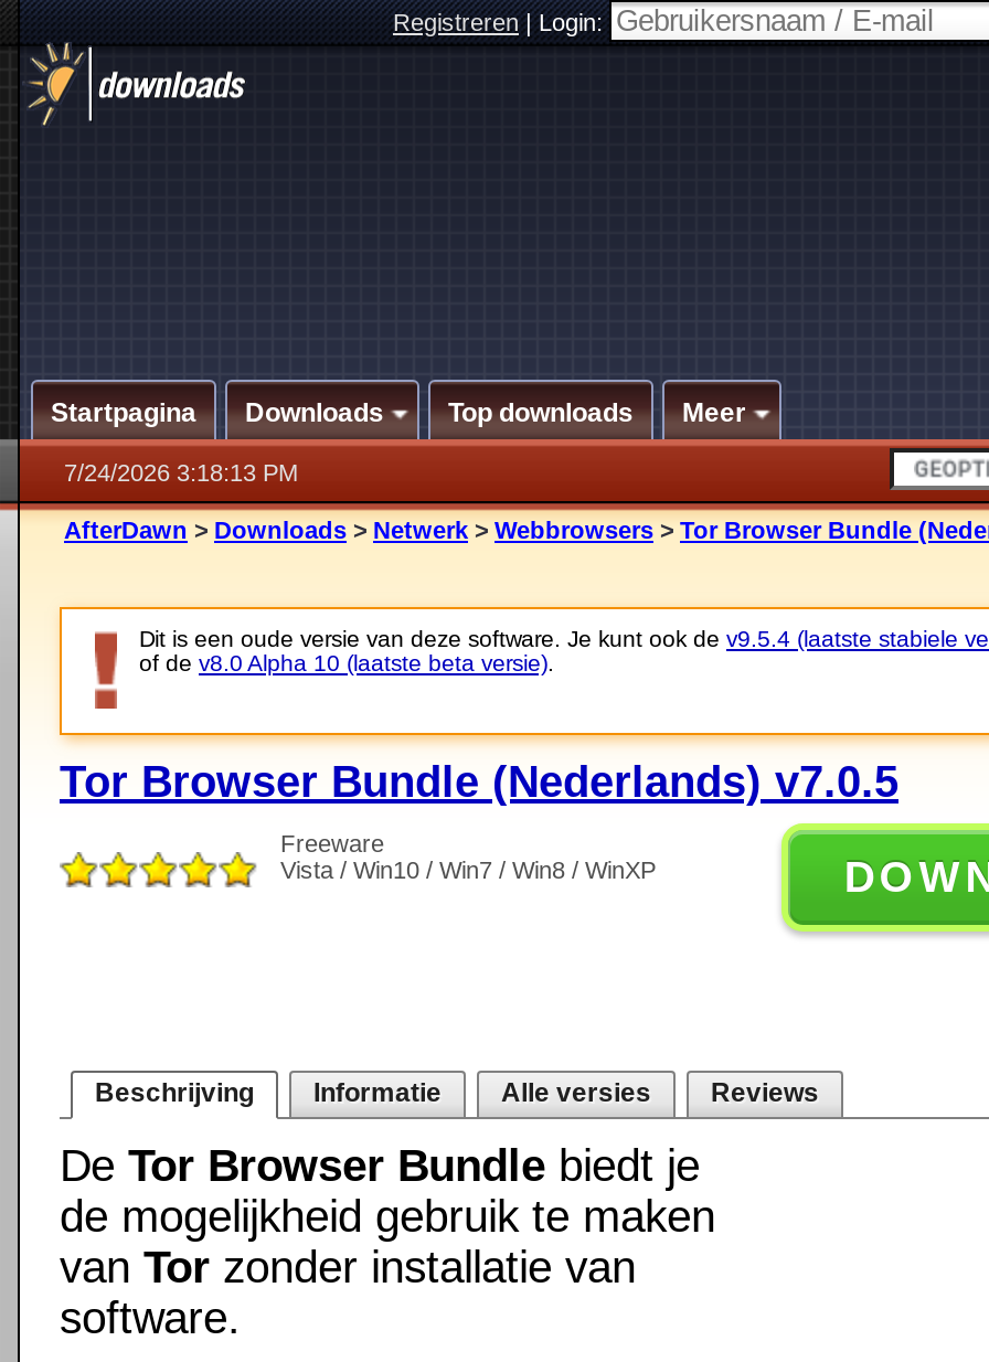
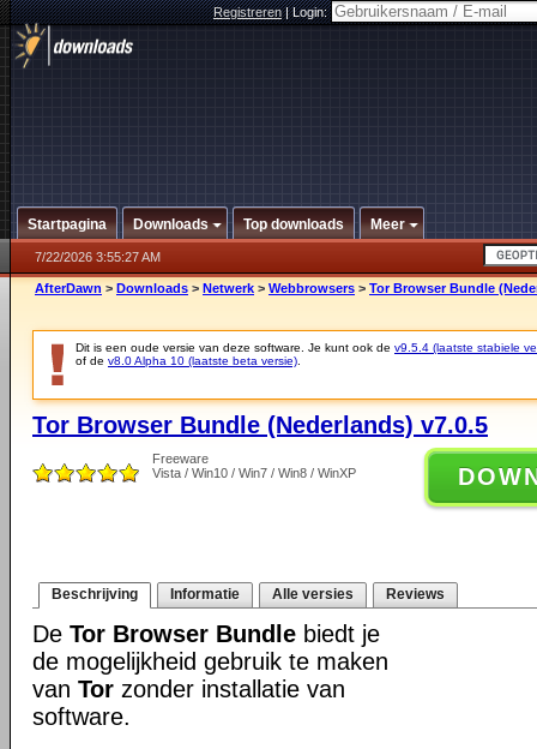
- 7/24/2026 3:18:13 PM
+ 7/22/2026 3:55:27 AM
